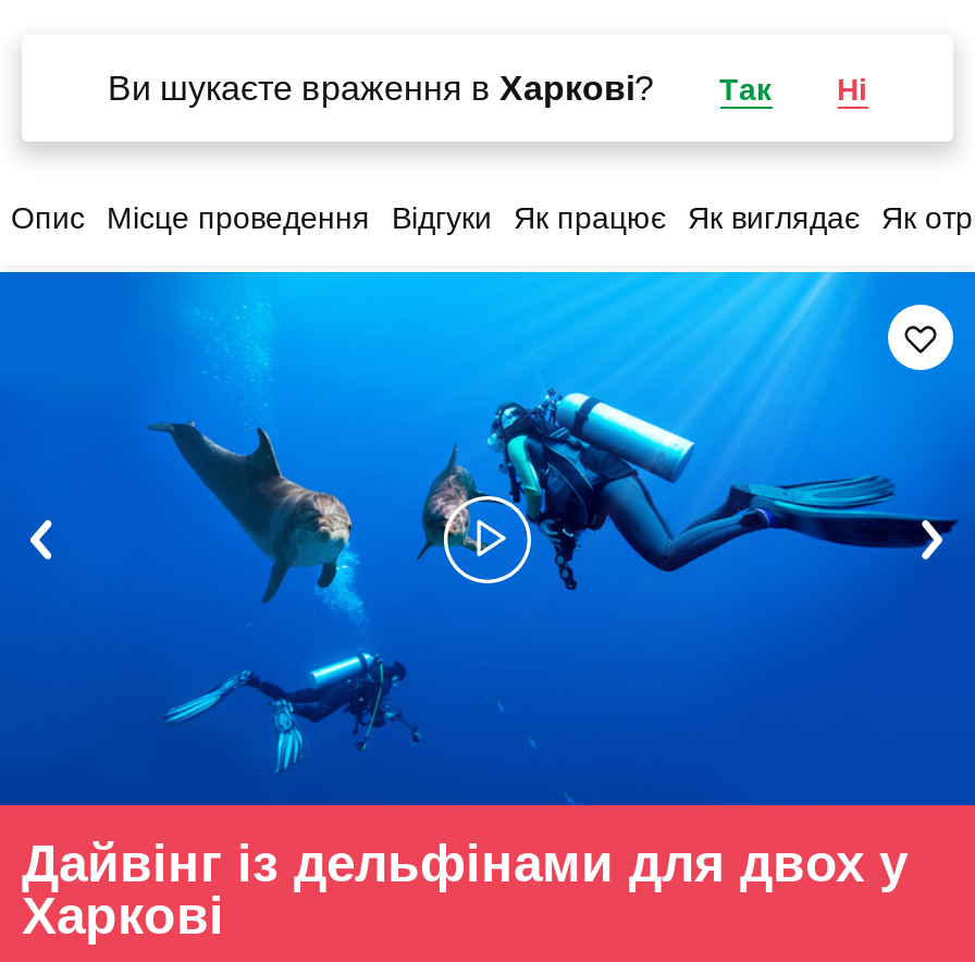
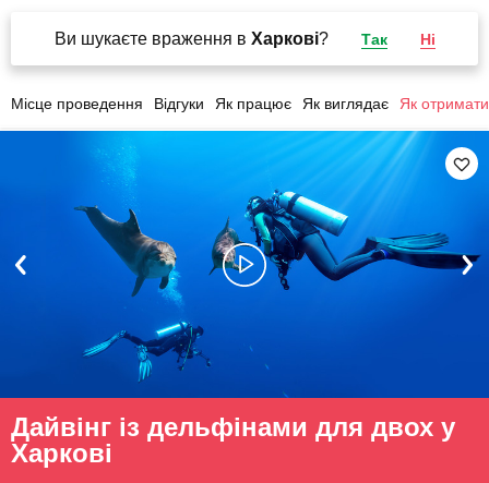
- Опис
